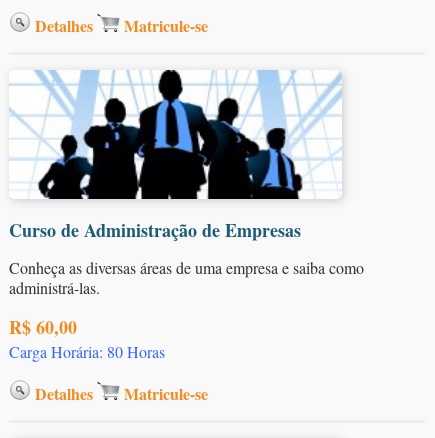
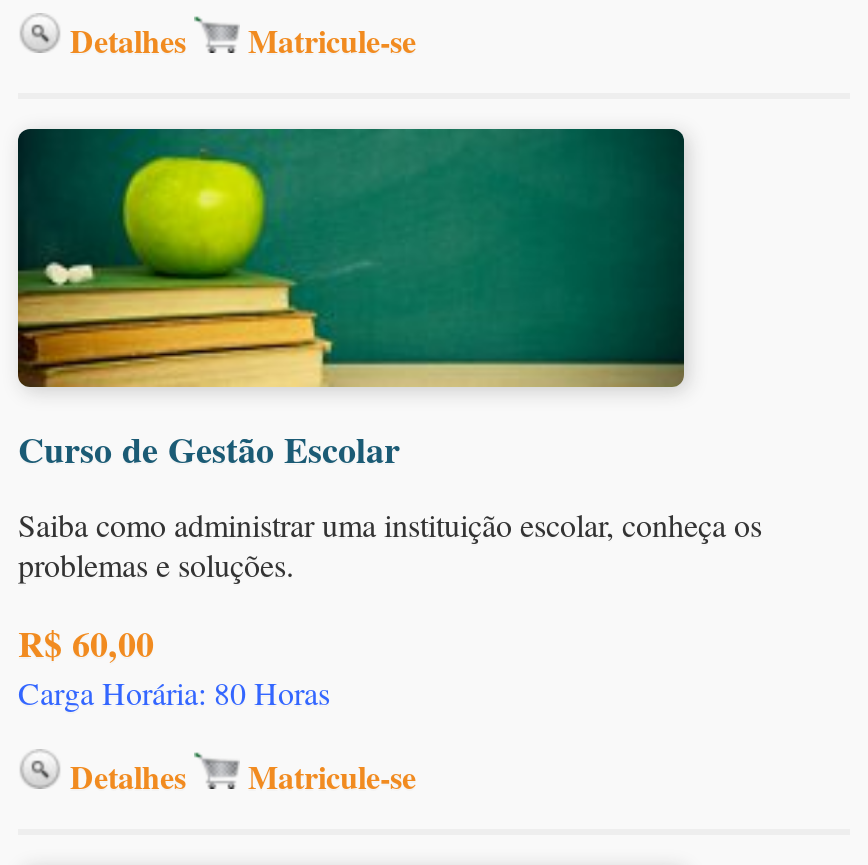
- [image]
- Curso de Administração de Empresas
+ [image]
+ Curso de Gestão Escolar

- Conheça as diversas áreas de uma empresa e saiba como
- administrá-las.
+ Saiba como administrar uma instituição escolar, conheça os
+ problemas e soluções.
